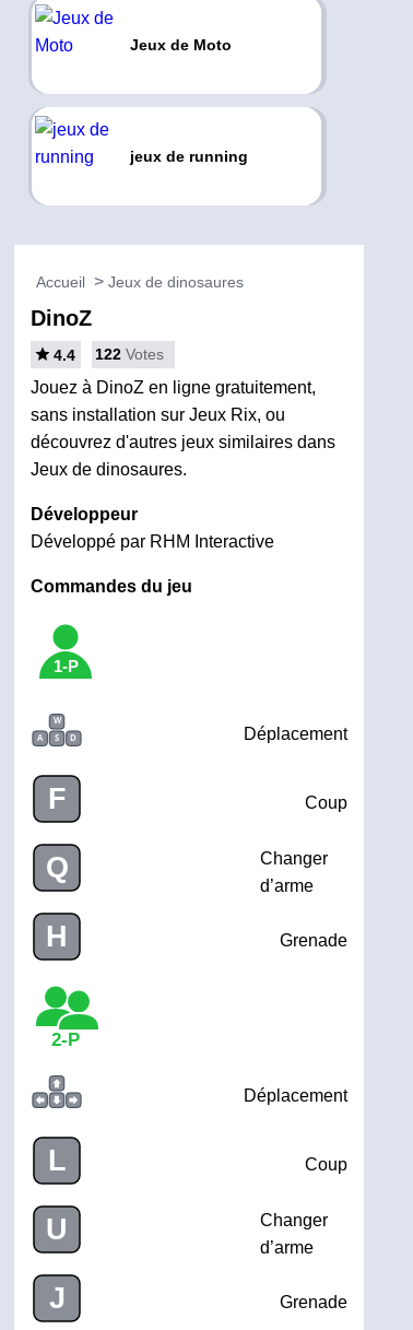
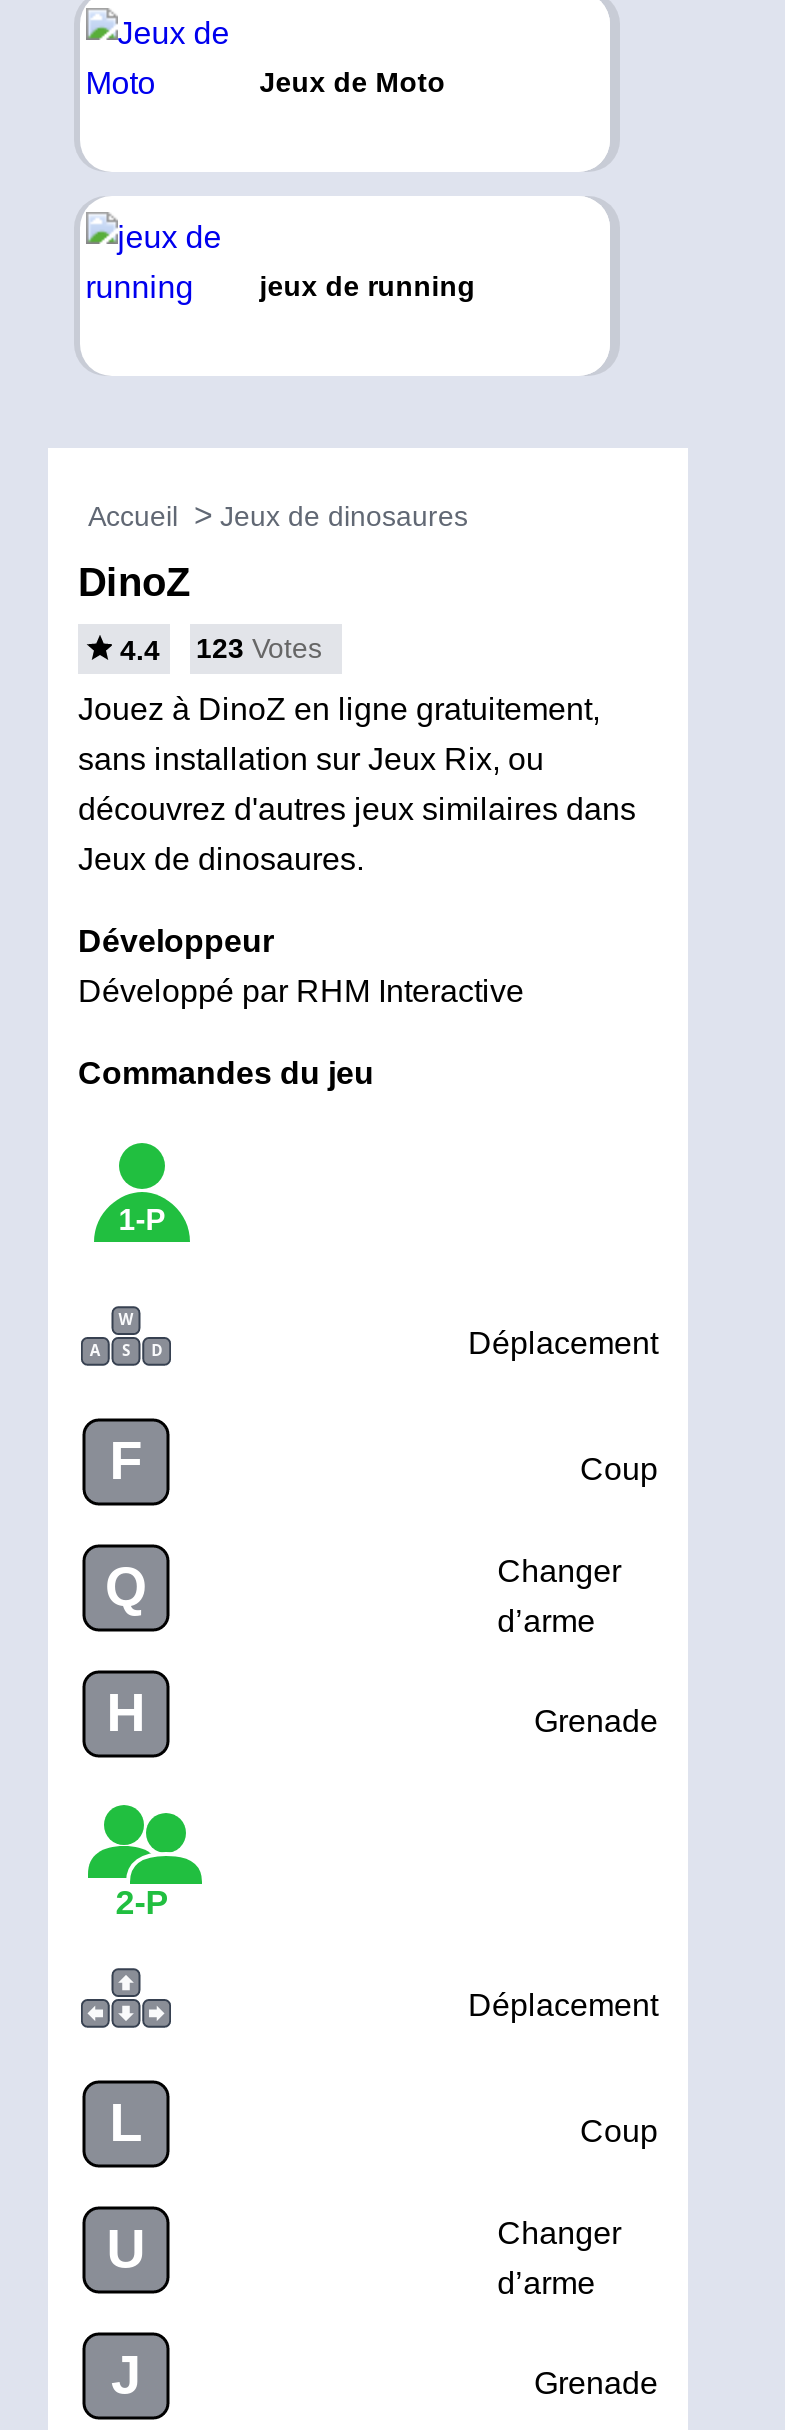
- 4.4 122 Votes
+ 4.4 123 Votes
